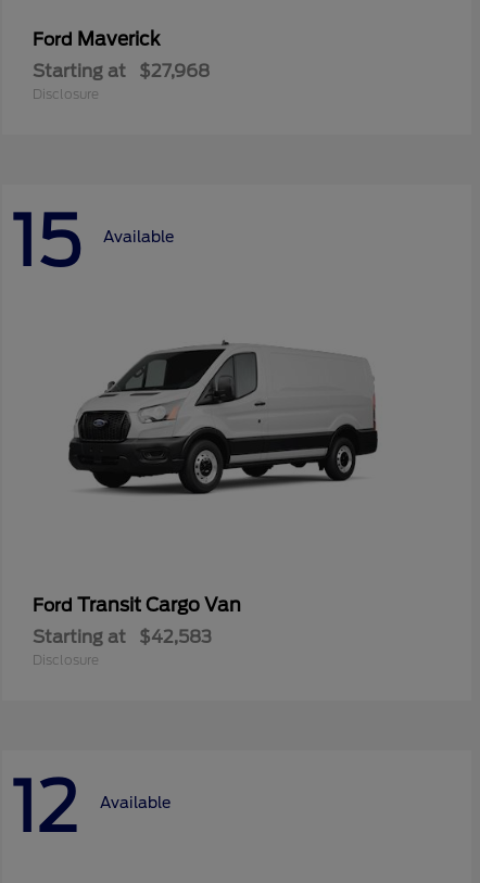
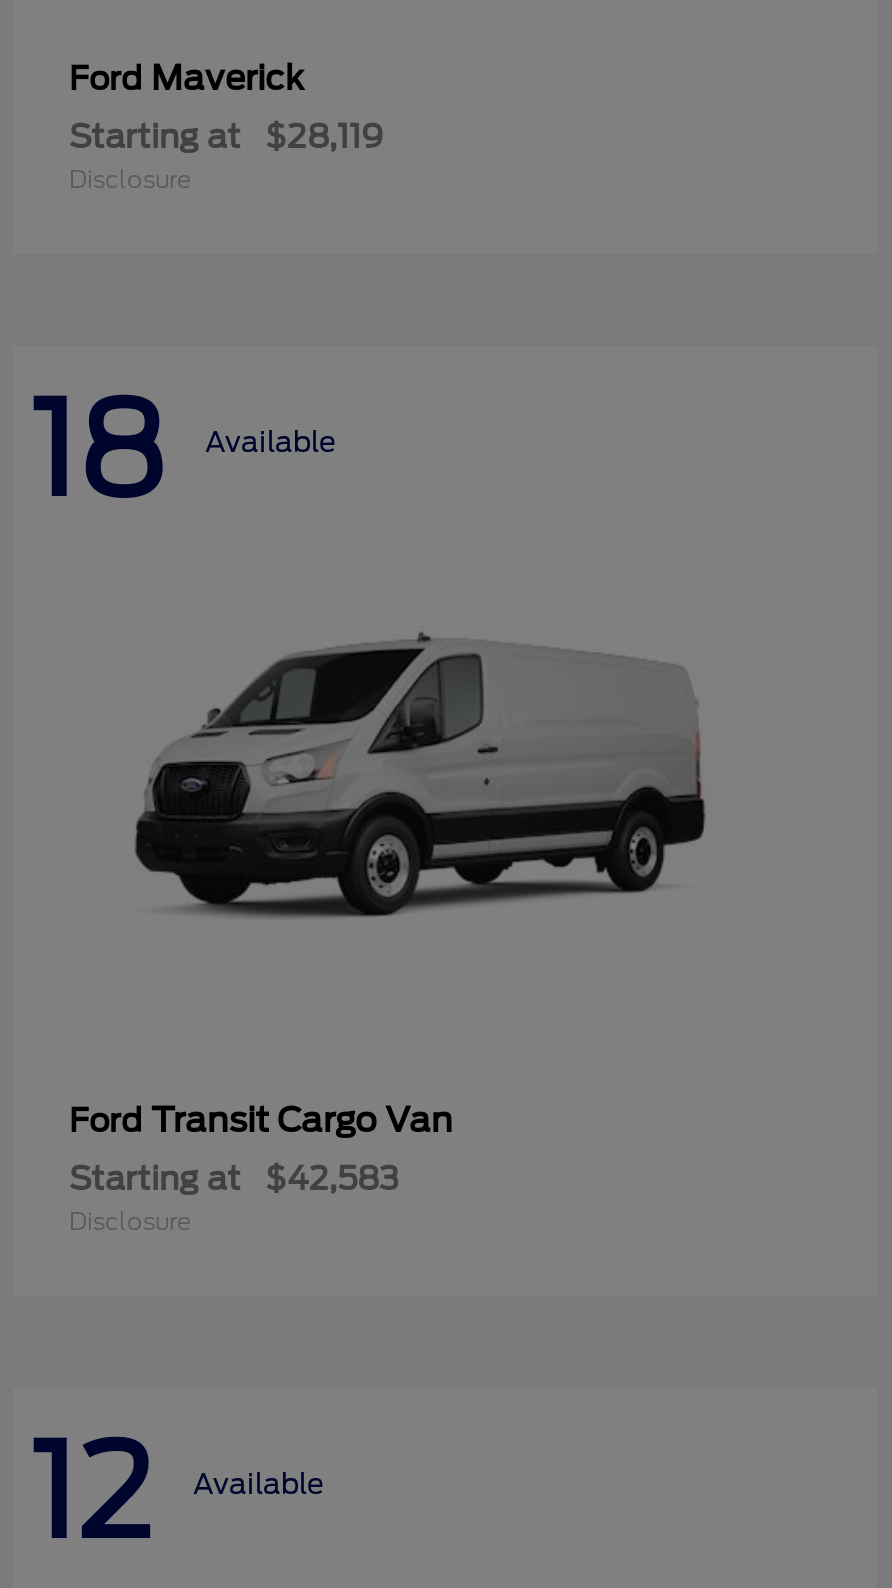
- Starting at $27,968
+ Starting at $28,119

- 15 Available
+ 18 Available
